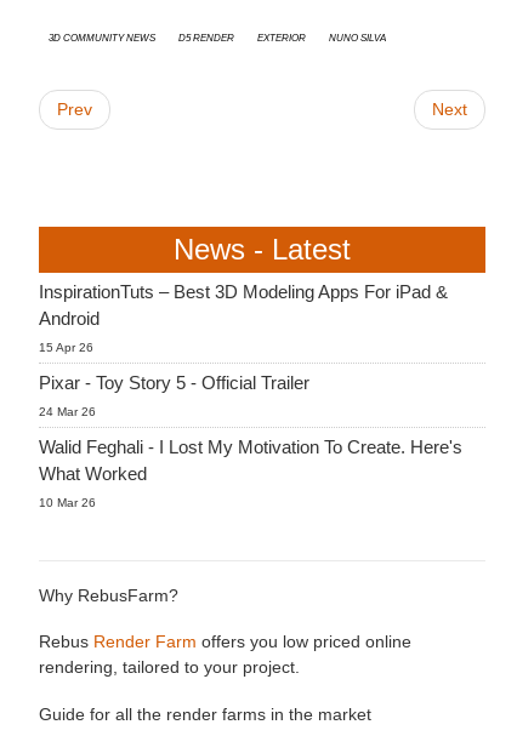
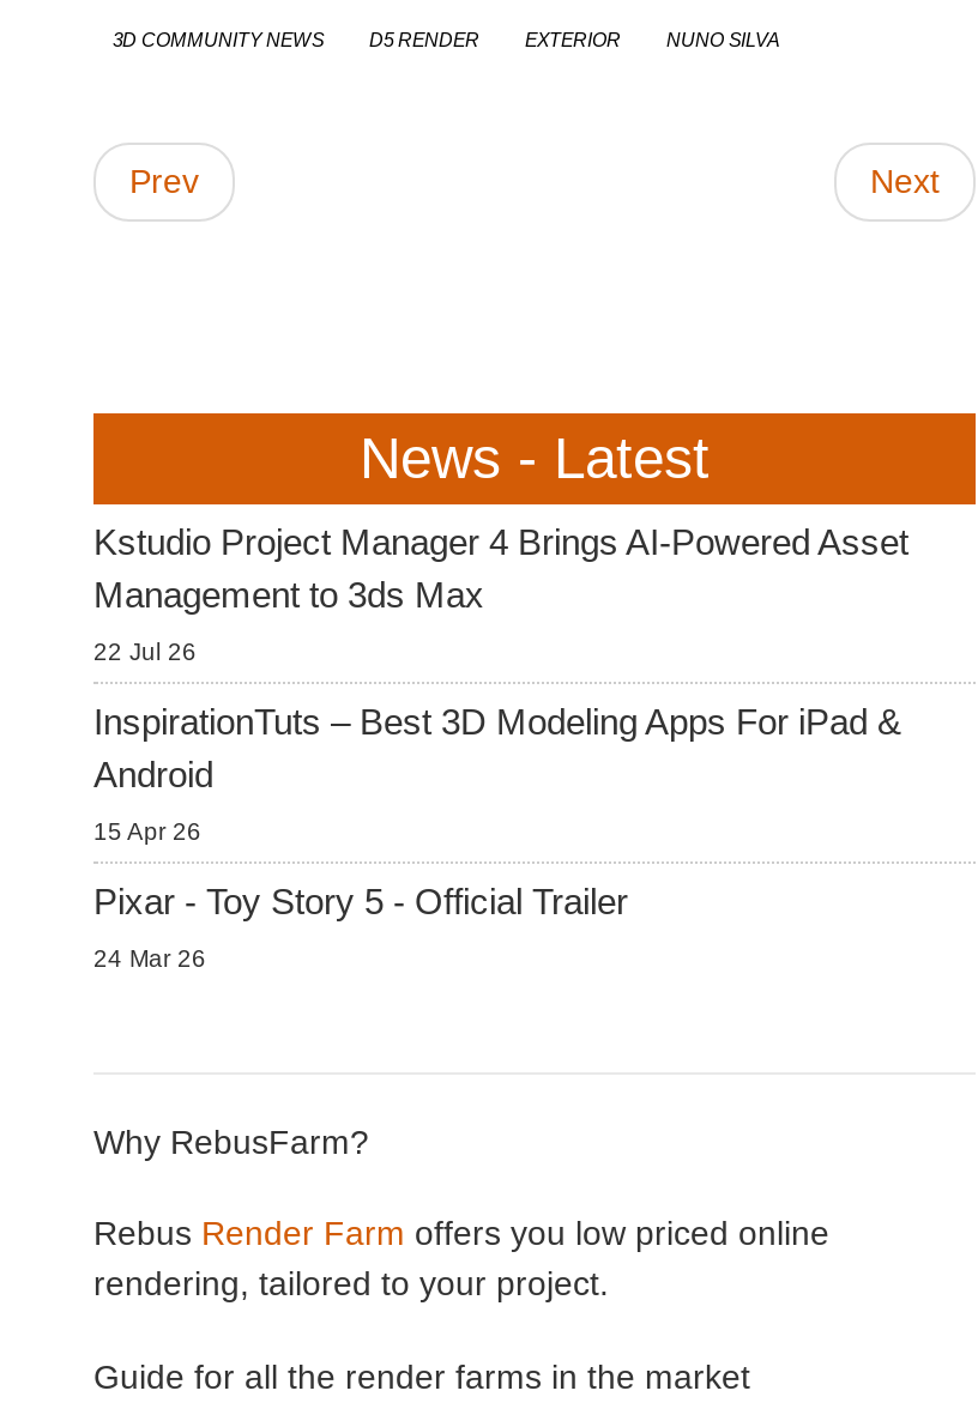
+ Kstudio Project Manager 4 Brings AI-Powered Asset
+ Management to 3ds Max
+ 22 Jul 26

moved down: InspirationTuts – Best 3D Modeling Apps For iPad & | Android | 15 Apr 26 | Pixar - Toy Story 5 - Official Trailer | 24 Mar 26

- Walid Feghali - I Lost My Motivation To Create. Here's
- What Worked
- 10 Mar 26
